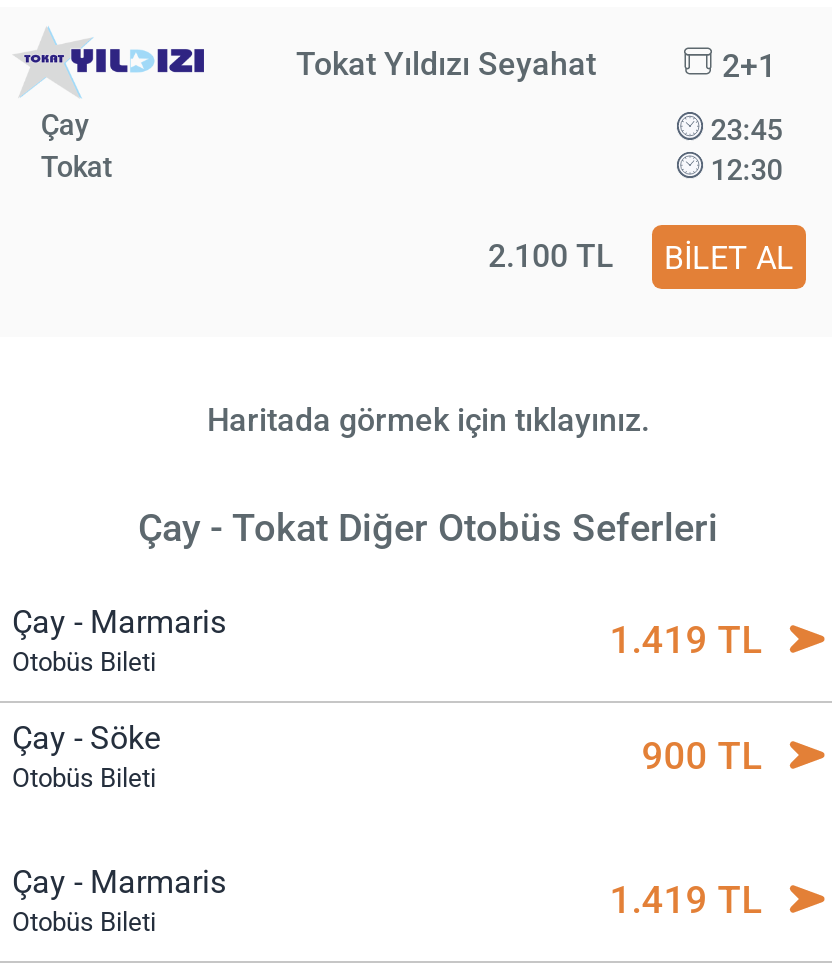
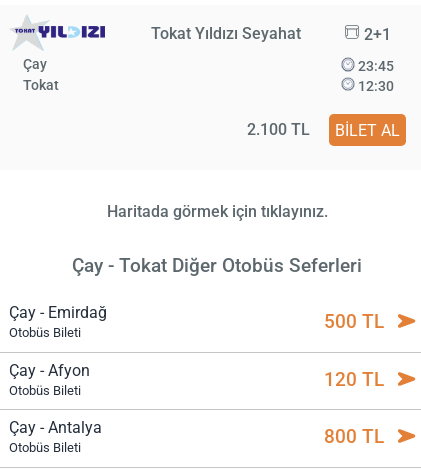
- Çay - Marmaris
+ Çay - Emirdağ

- 1.419 TL
+ 500 TL

- Çay - Söke
+ Çay - Afyon

- 900 TL
+ 120 TL

- Çay - Marmaris
+ Çay - Antalya

- 1.419 TL
+ 800 TL
